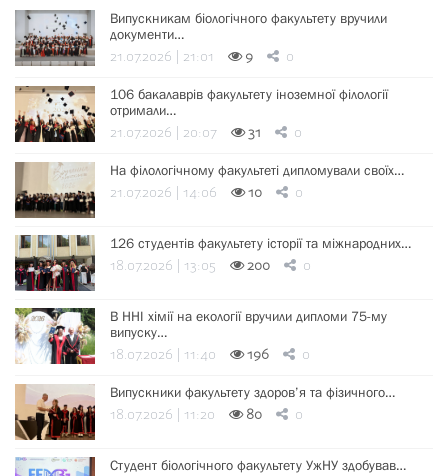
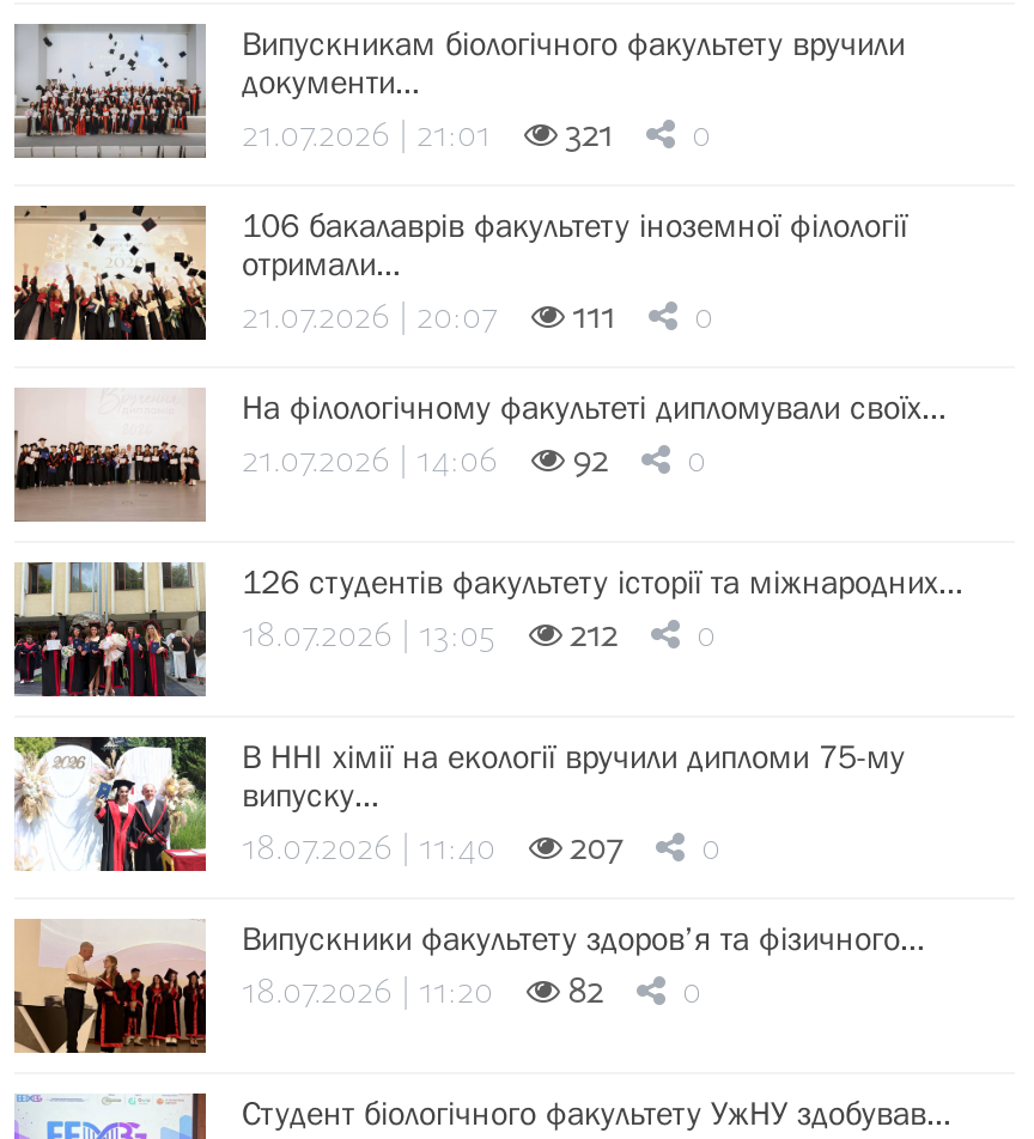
- 9
+ 321

- 31
+ 111

- [image]
+ [image]

- 10
+ 92

- 200
+ 212

- 196
+ 207

- 80
+ 82
